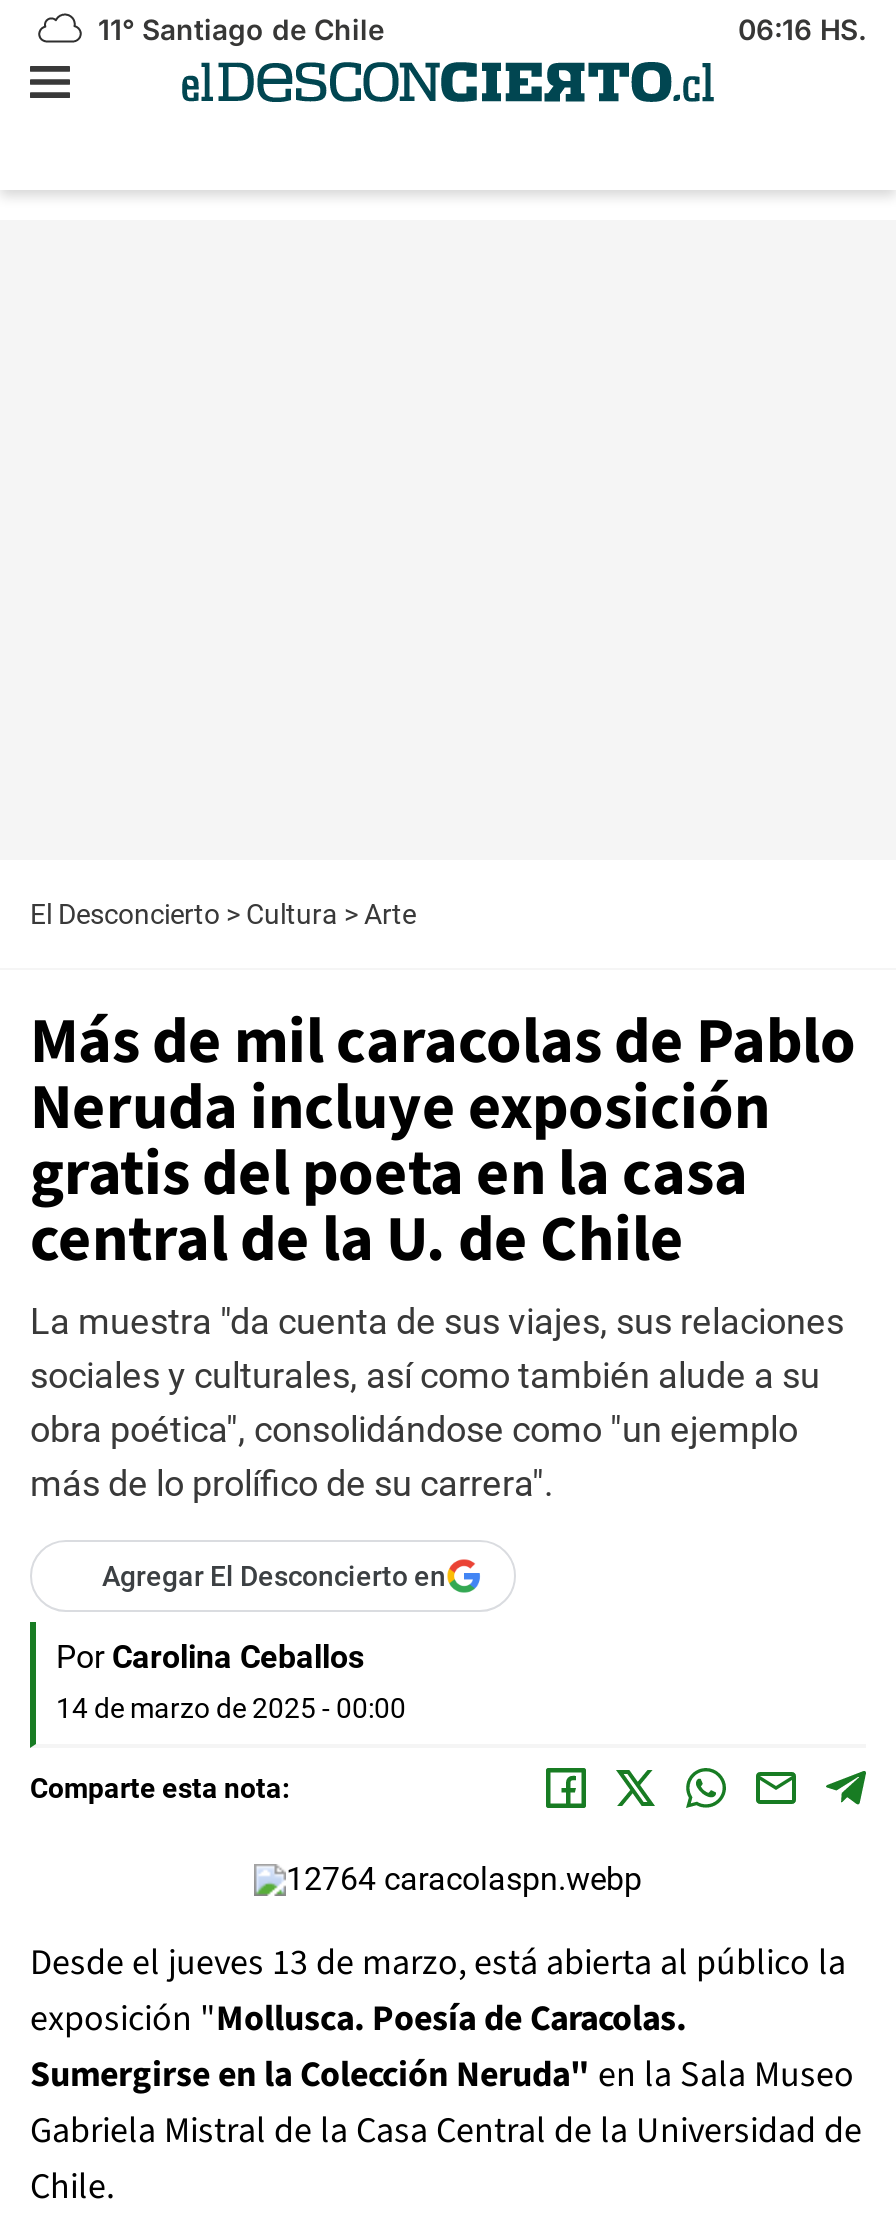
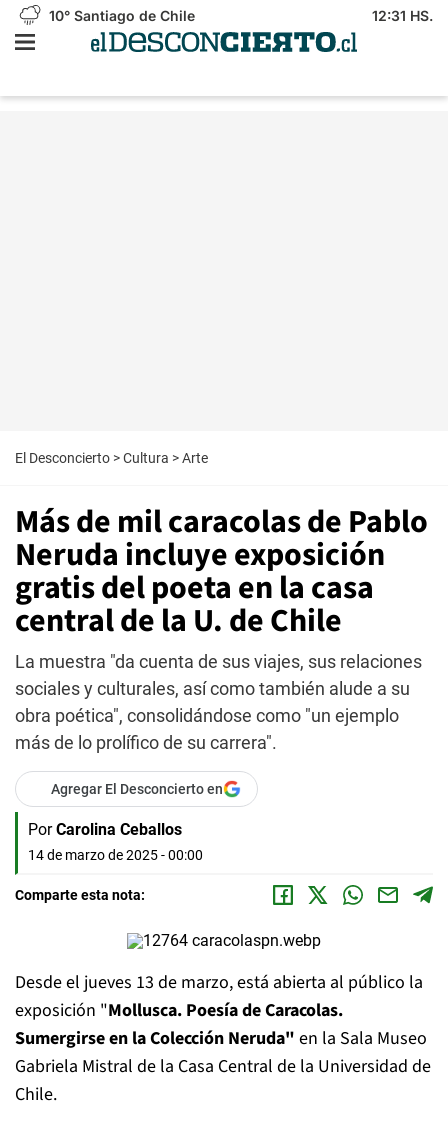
- 11° Santiago de Chile
+ 10° Santiago de Chile

- 06:16 HS.
+ 12:31 HS.
